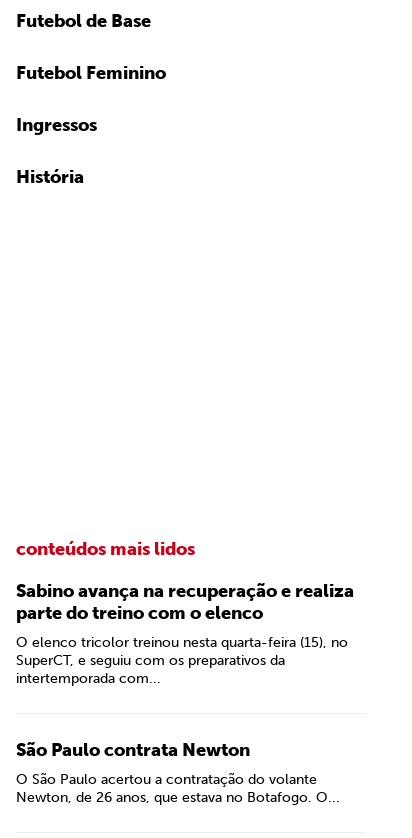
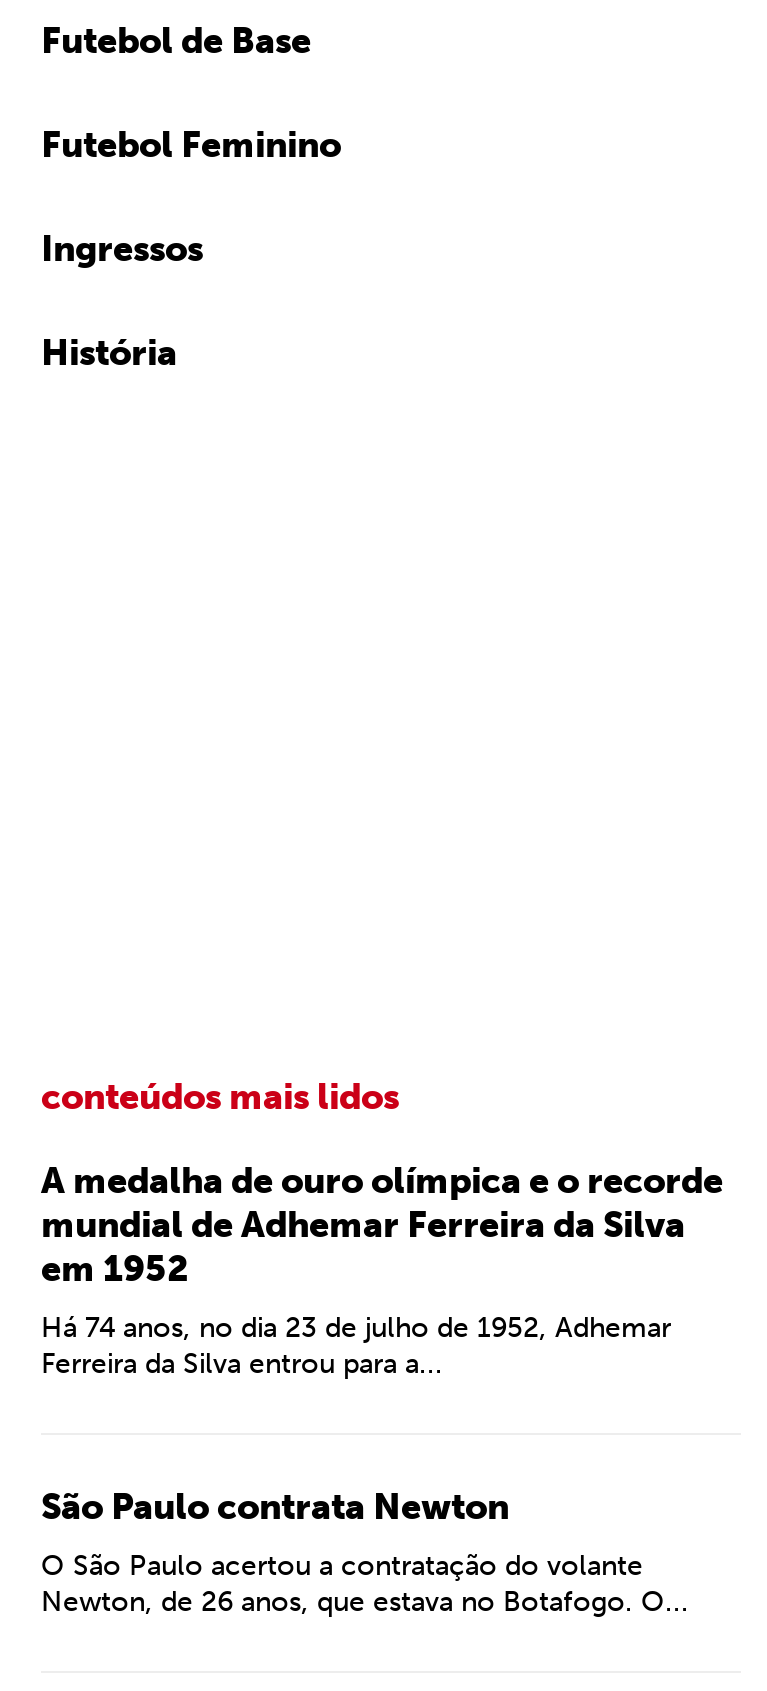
- Sabino avança na recuperação e realiza
- parte do treino com o elenco
+ A medalha de ouro olímpica e o recorde
+ mundial de Adhemar Ferreira da Silva
+ em 1952

- O elenco tricolor treinou nesta quarta-feira (15), no
- SuperCT, e seguiu com os preparativos da
- intertemporada com...
+ Há 74 anos, no dia 23 de julho de 1952, Adhemar
+ Ferreira da Silva entrou para a...
